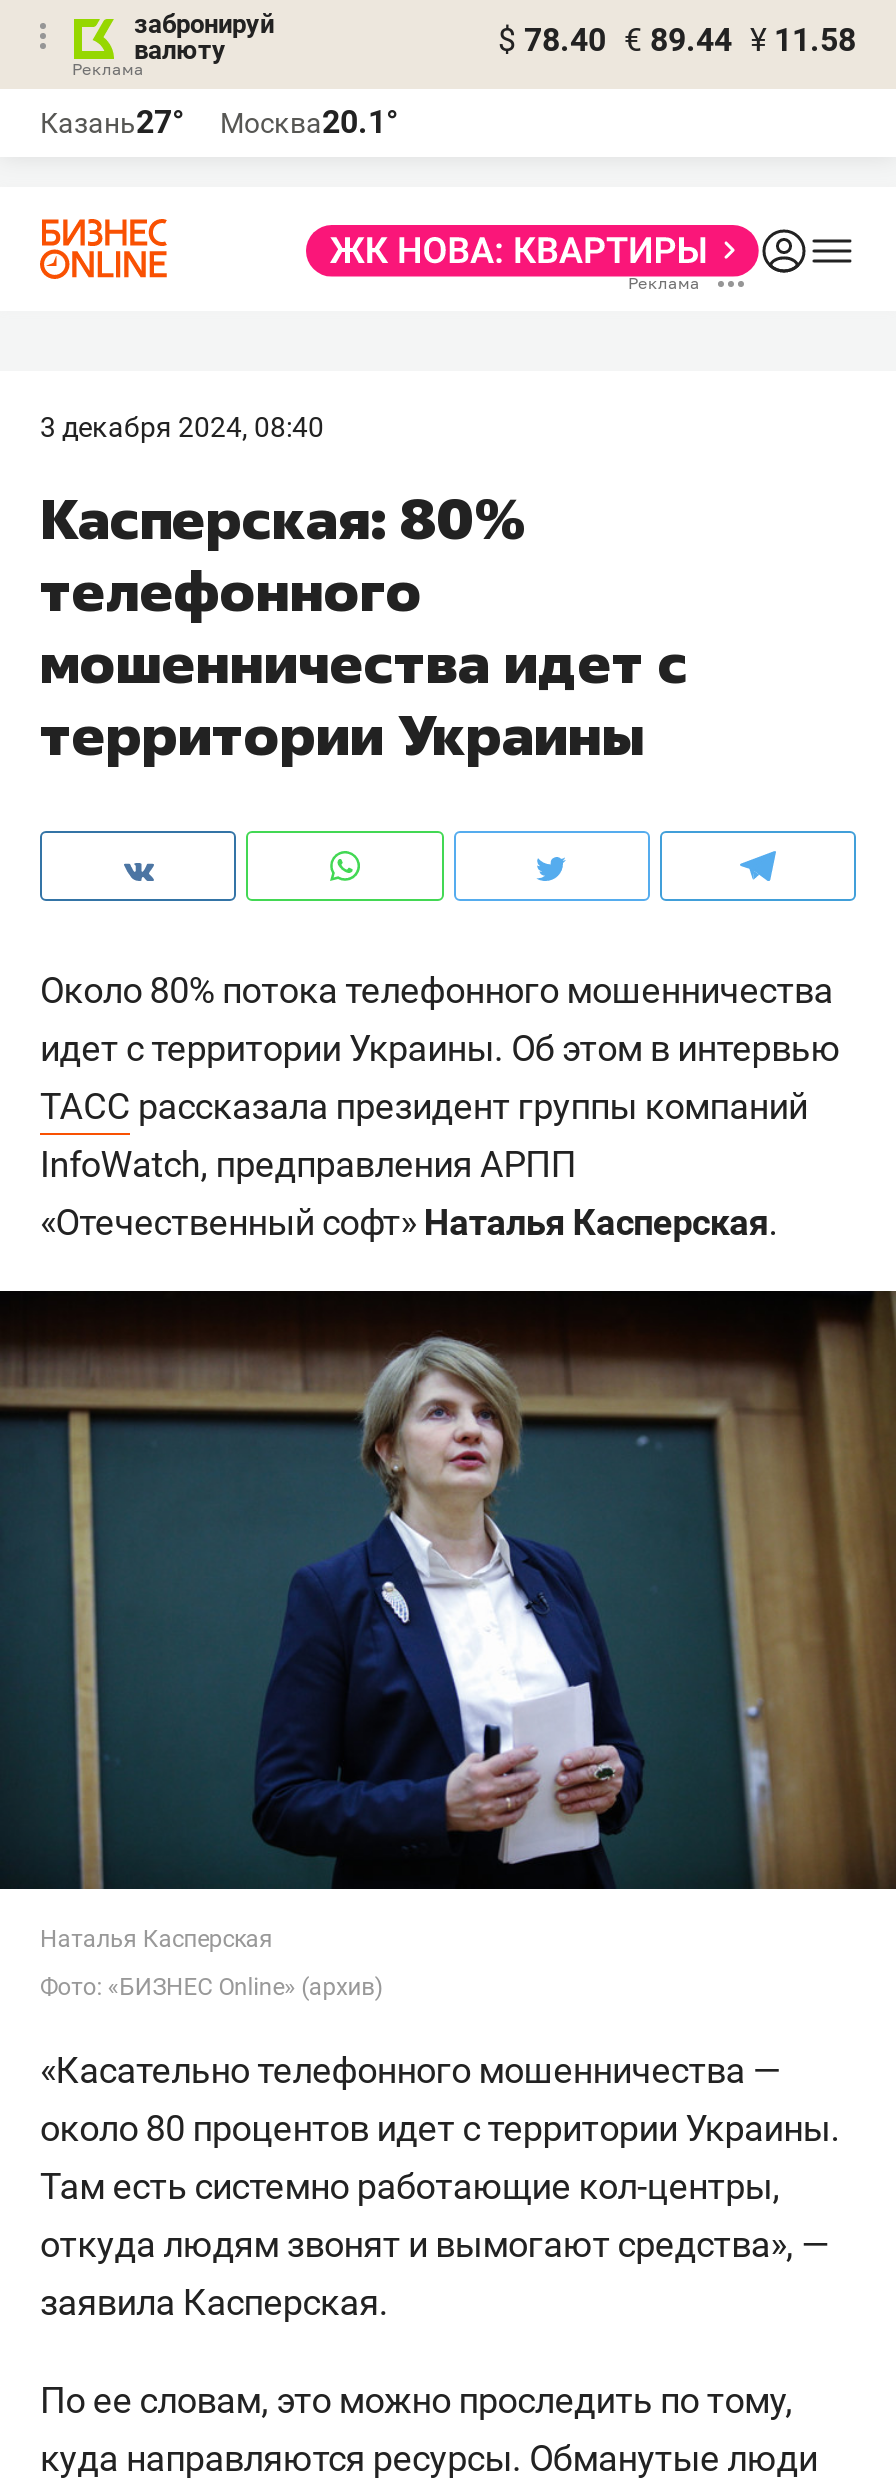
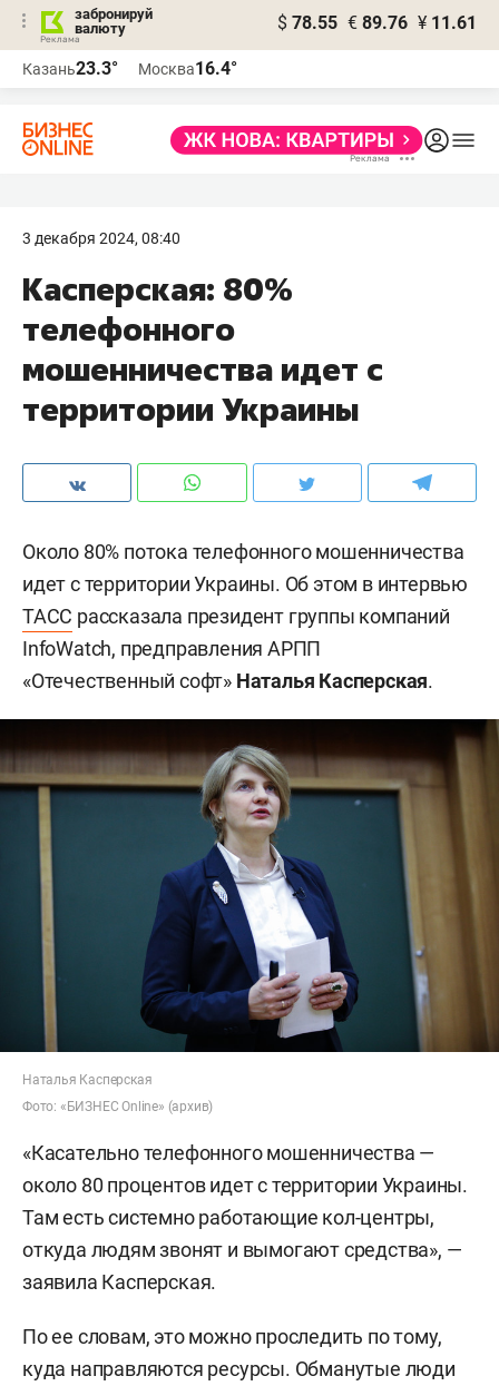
- $ 78.40 € 89.44 ¥ 11.58
+ $ 78.55 € 89.76 ¥ 11.61

- Казань27°
+ Казань23.3°

- Москва20.1°
+ Москва16.4°
